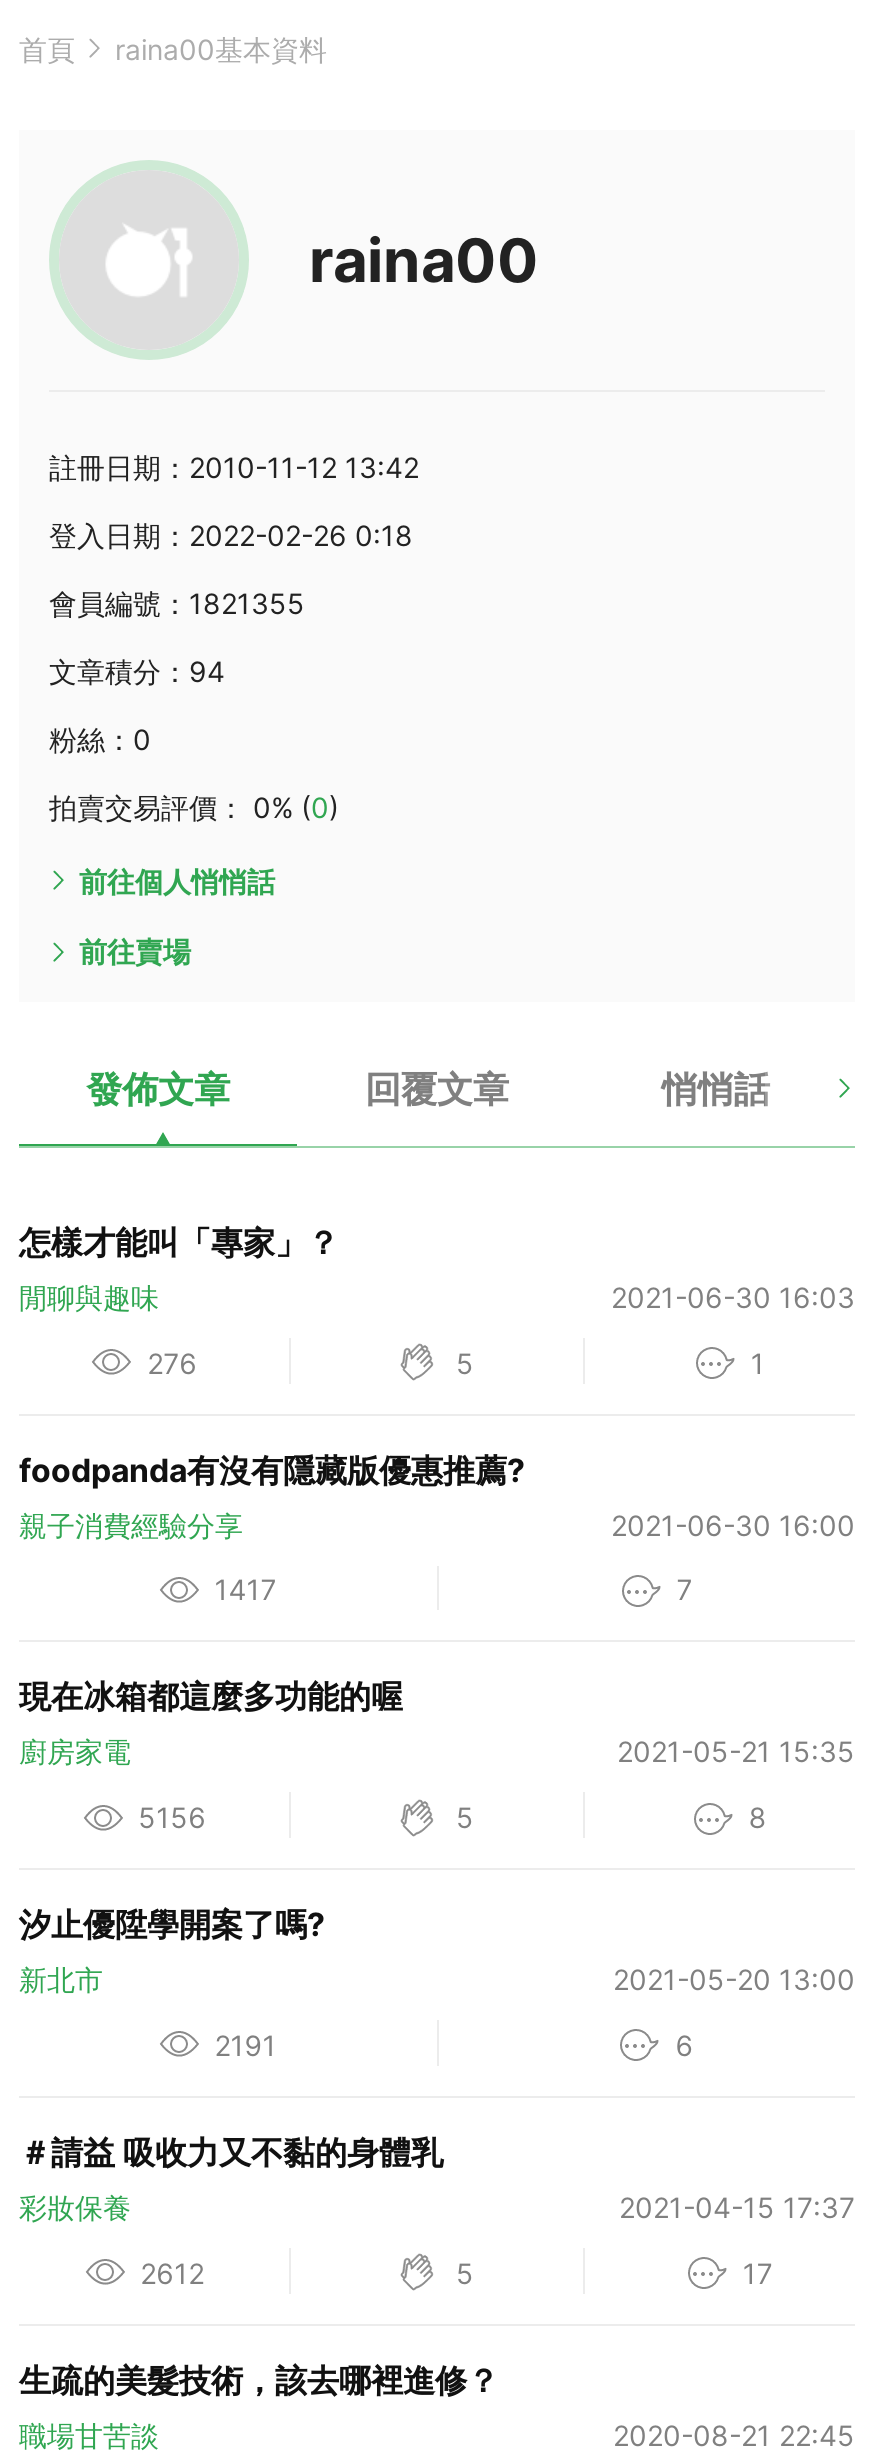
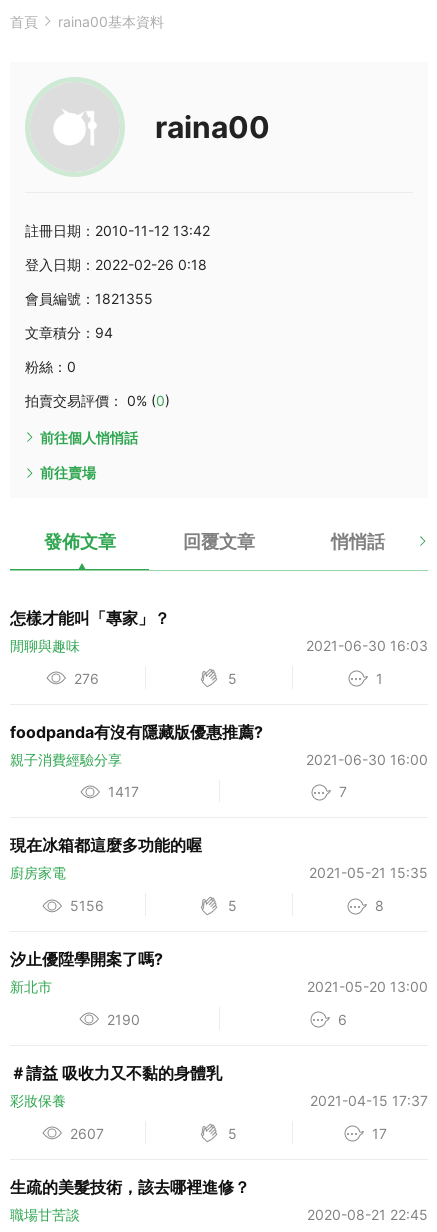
- 2191
+ 2190

- 2612
+ 2607
